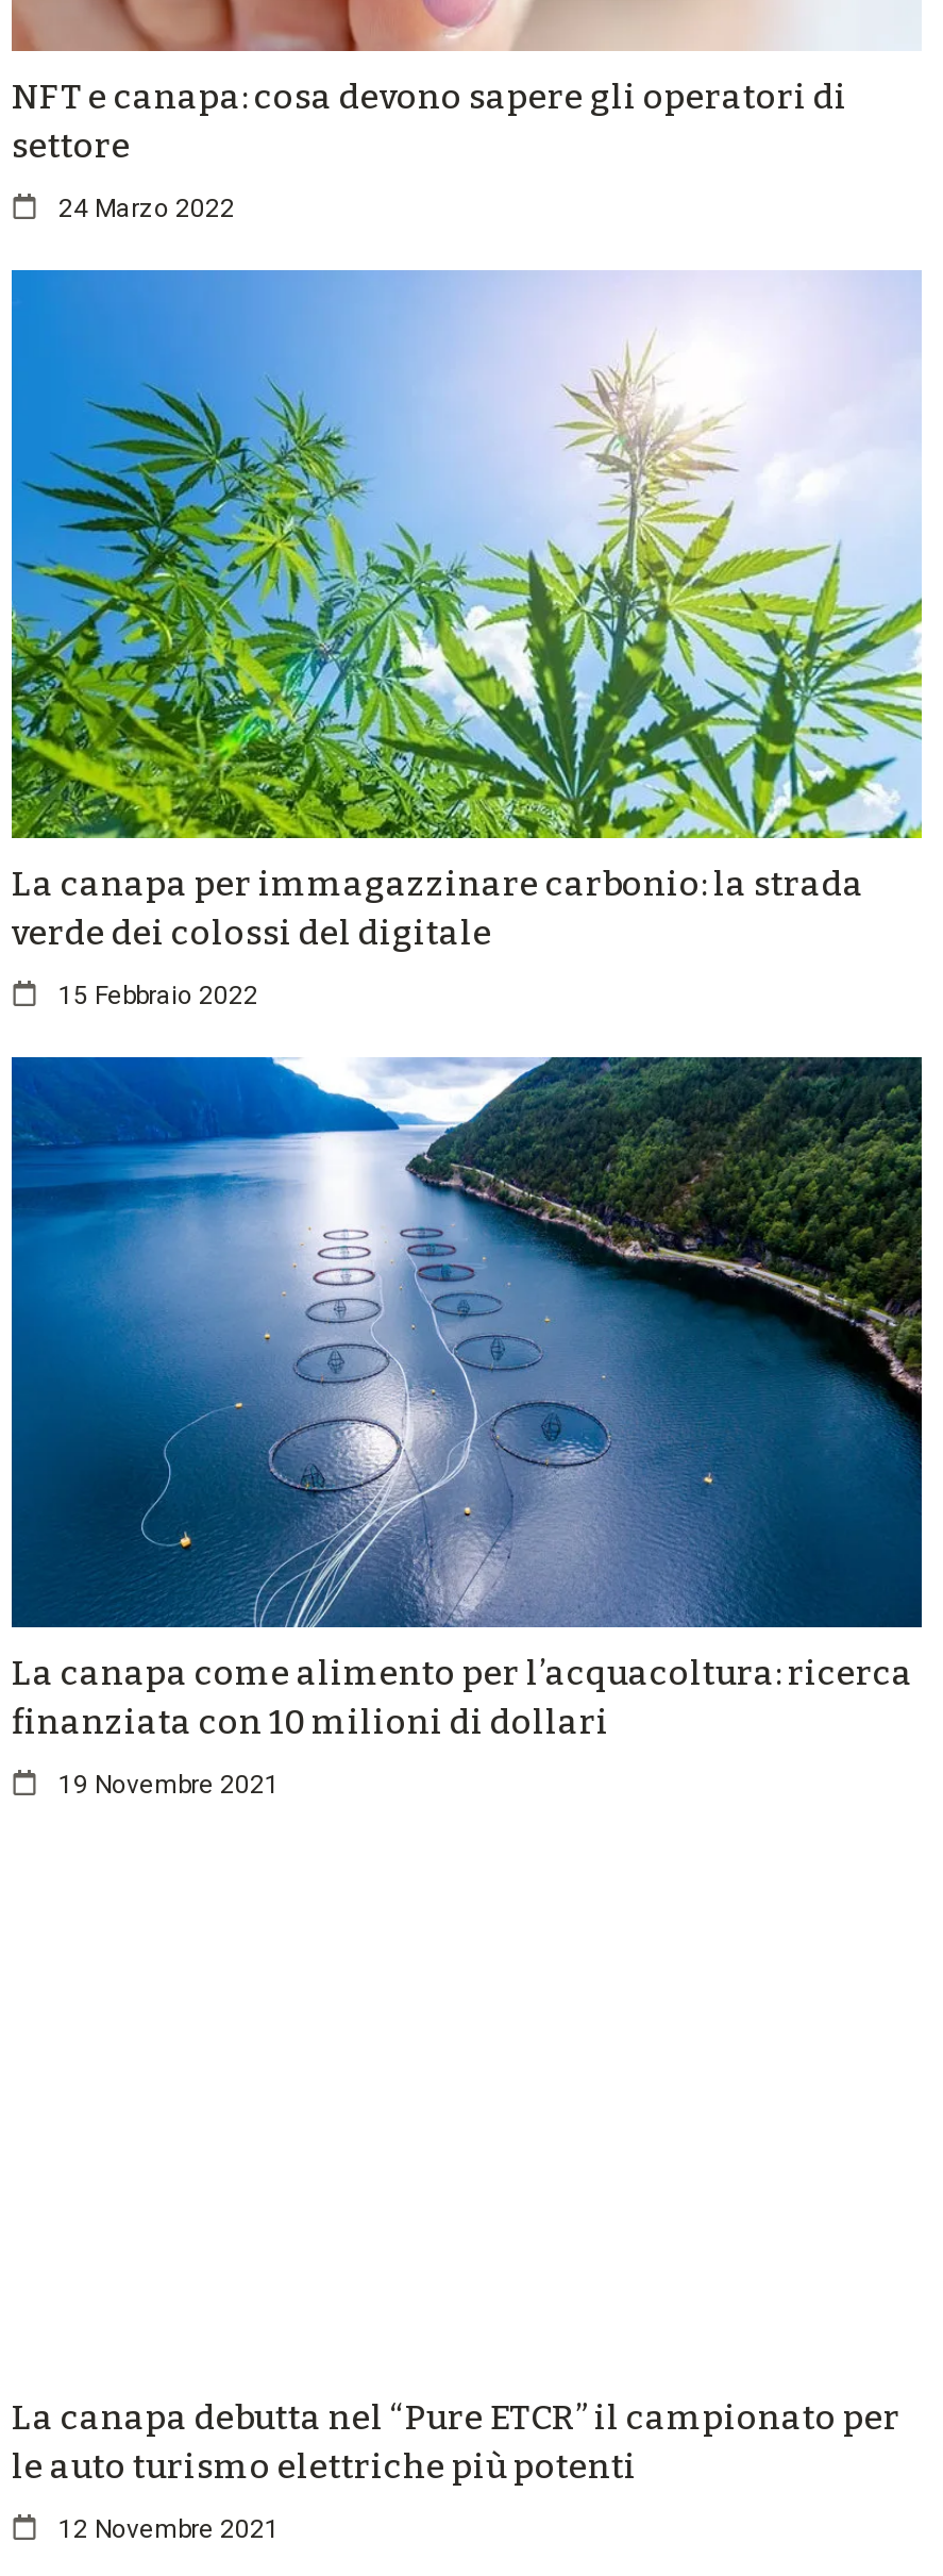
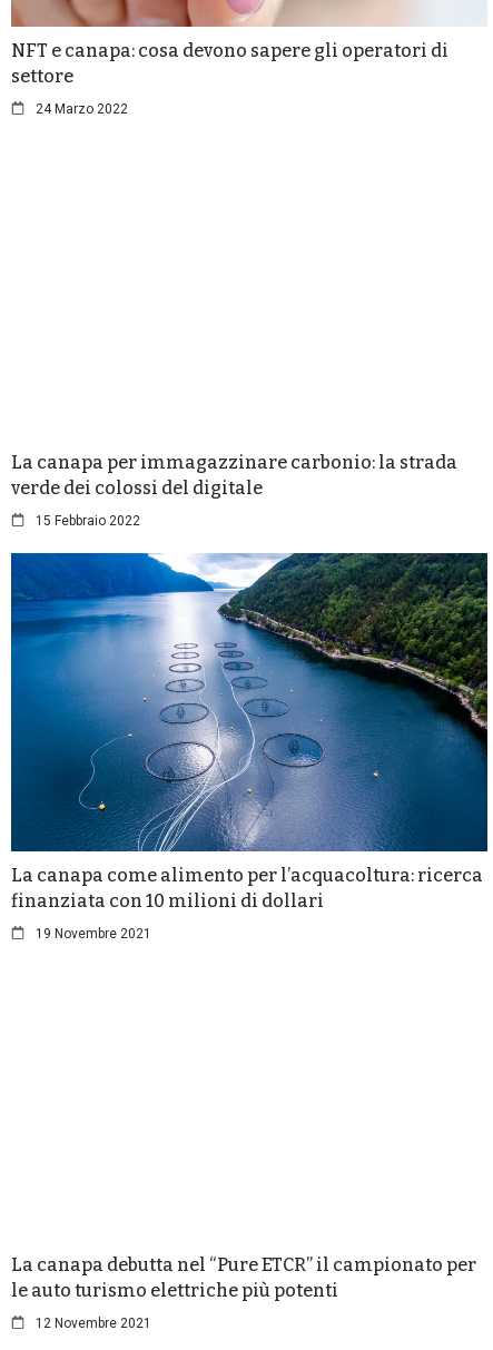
- [image]
